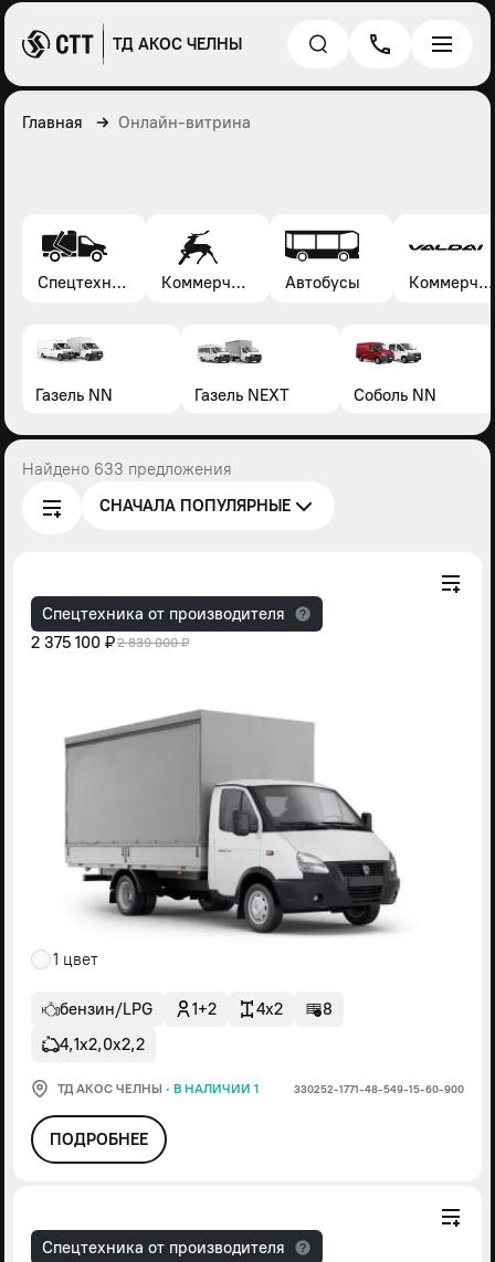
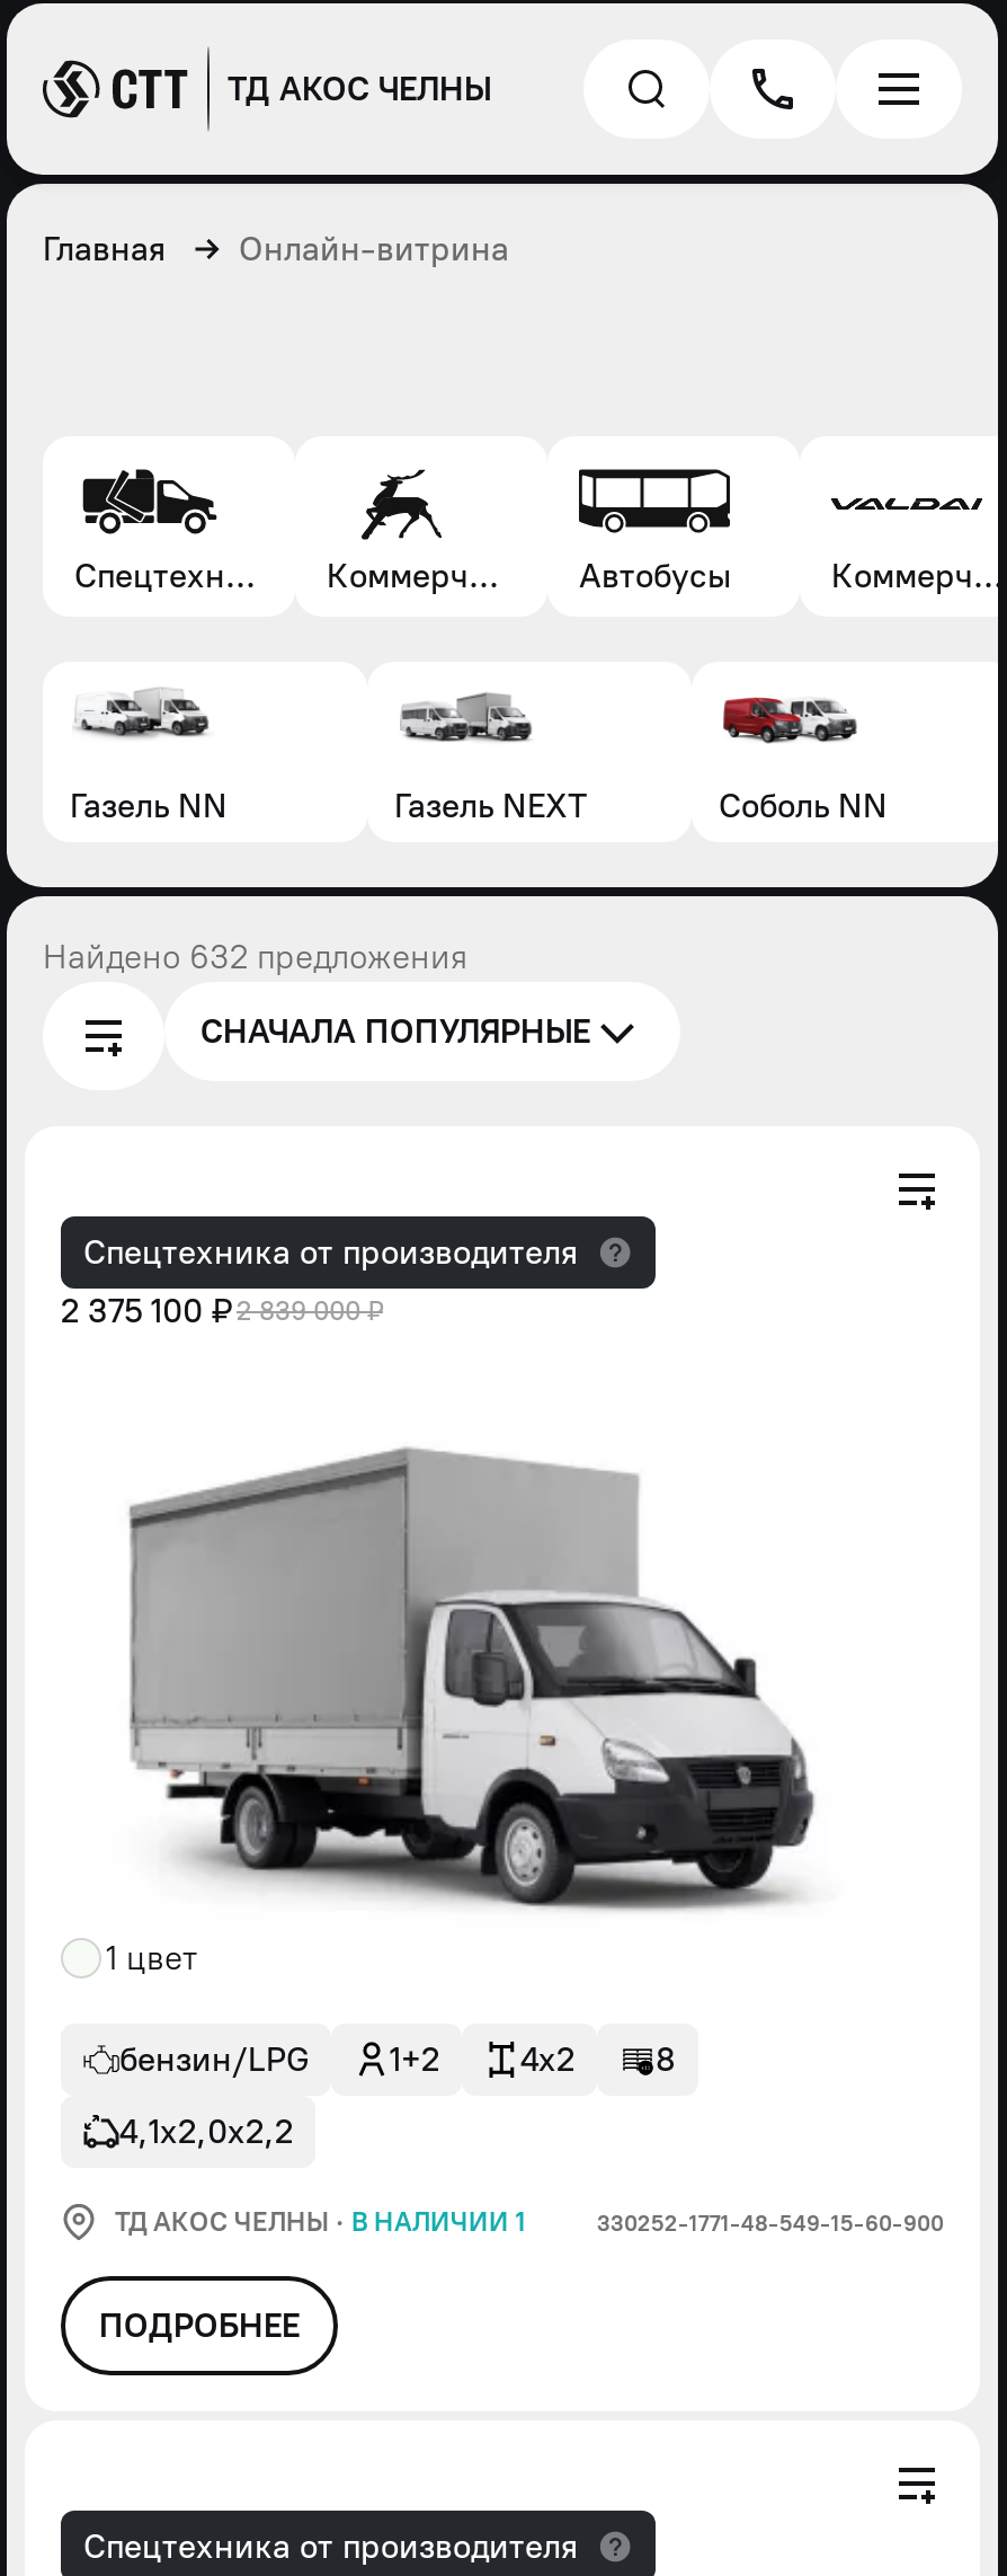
- Найдено 633 предложения
+ Найдено 632 предложения
